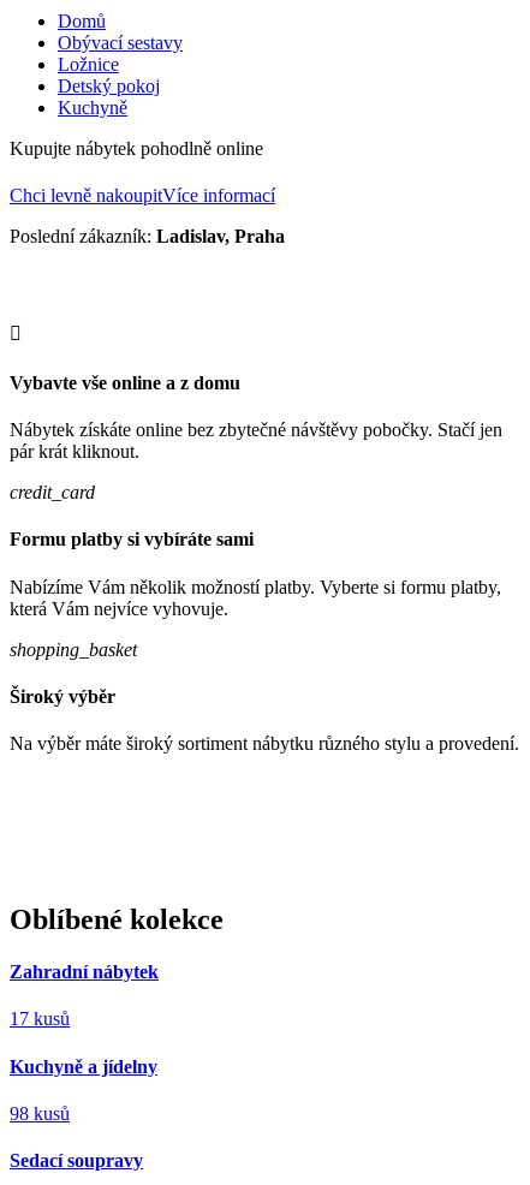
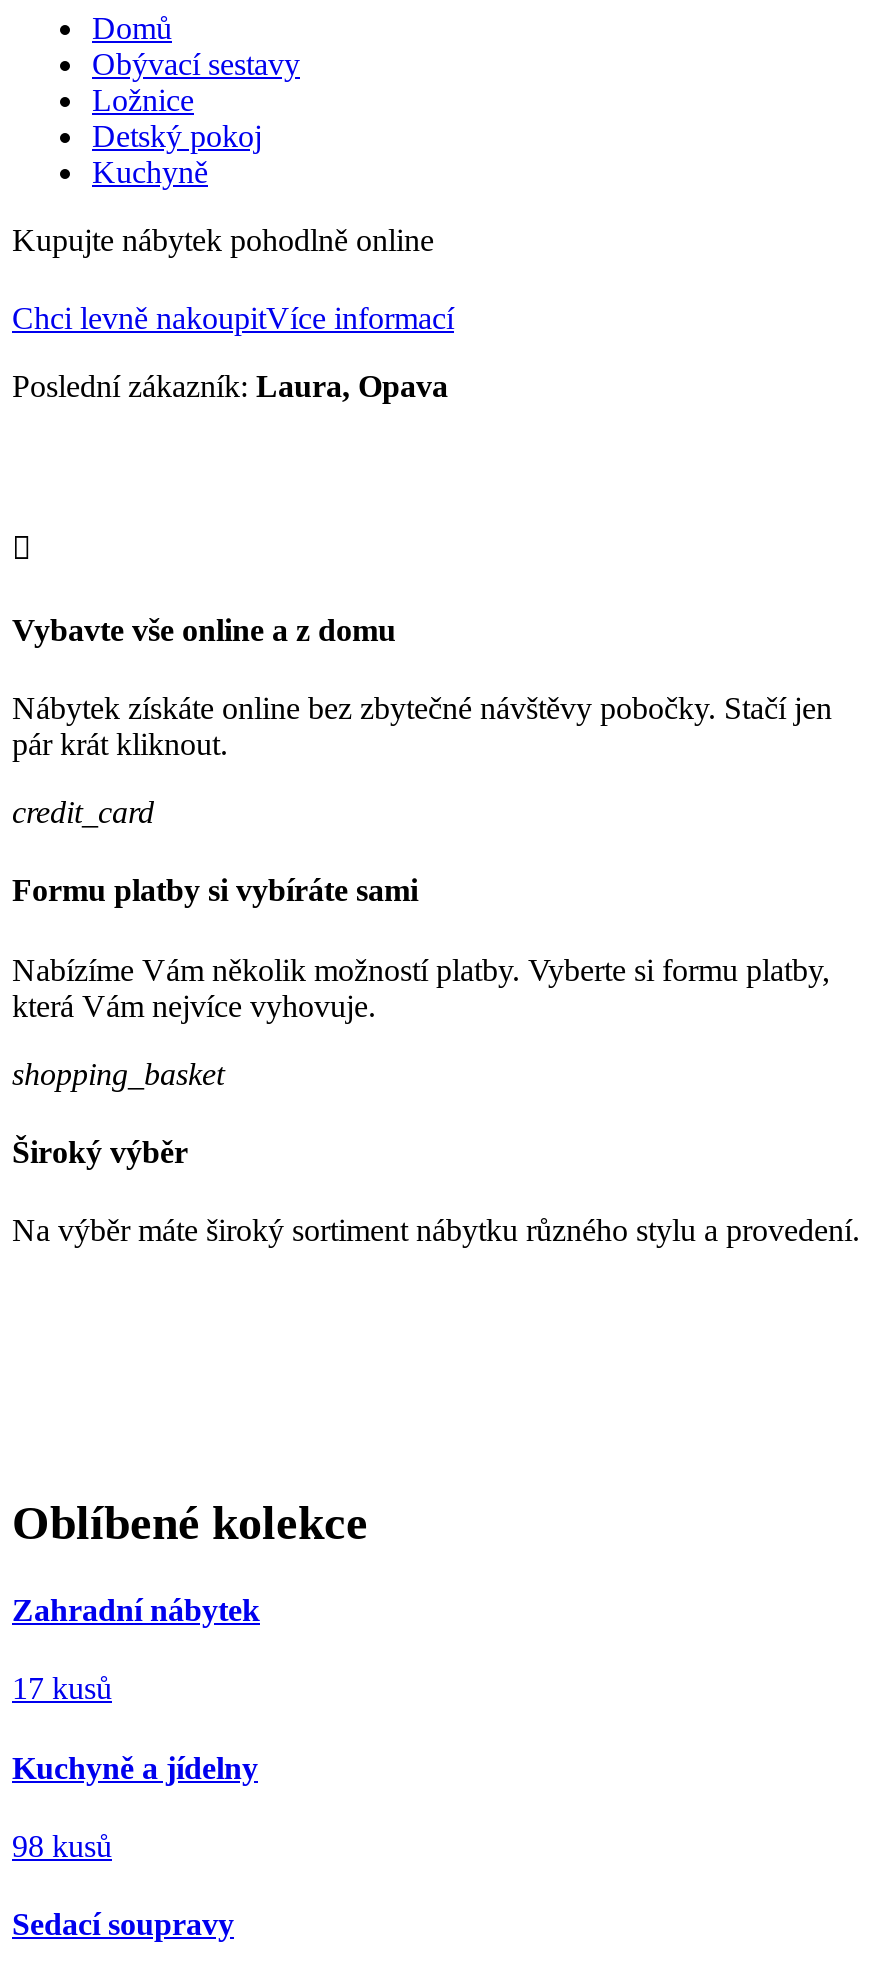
- Poslední zákazník: Ladislav, Praha
+ Poslední zákazník: Laura, Opava
